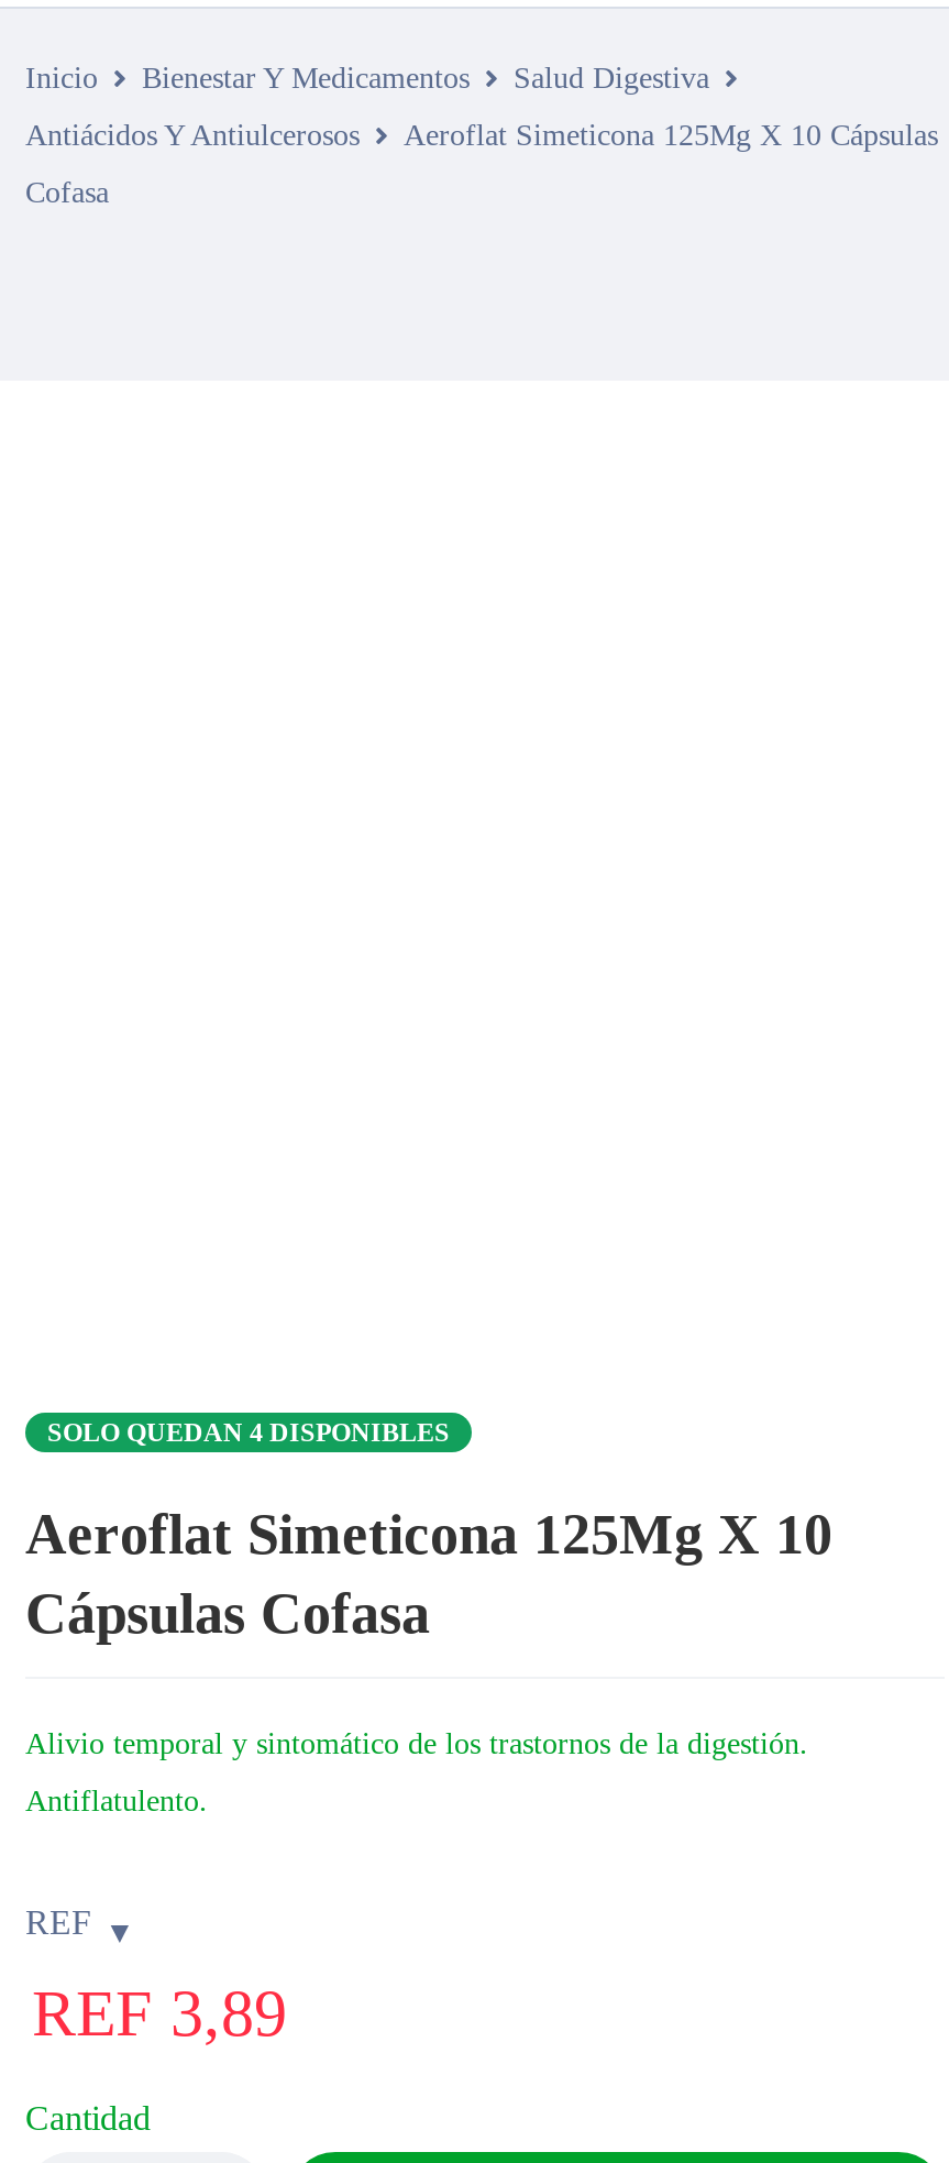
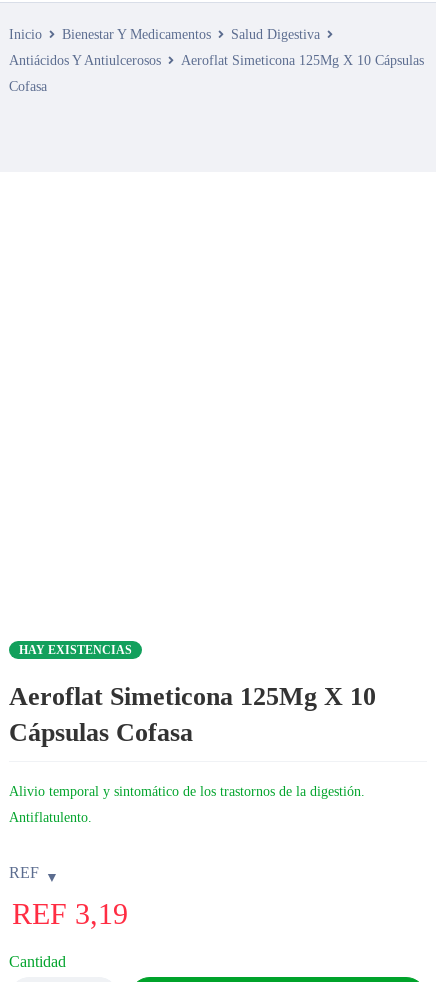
- SOLO QUEDAN 4 DISPONIBLES
+ HAY EXISTENCIAS

- REF 3,89
+ REF 3,19
